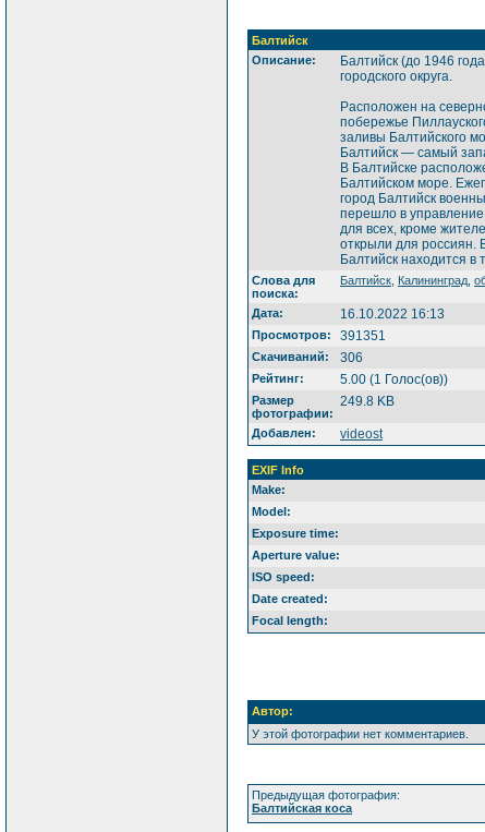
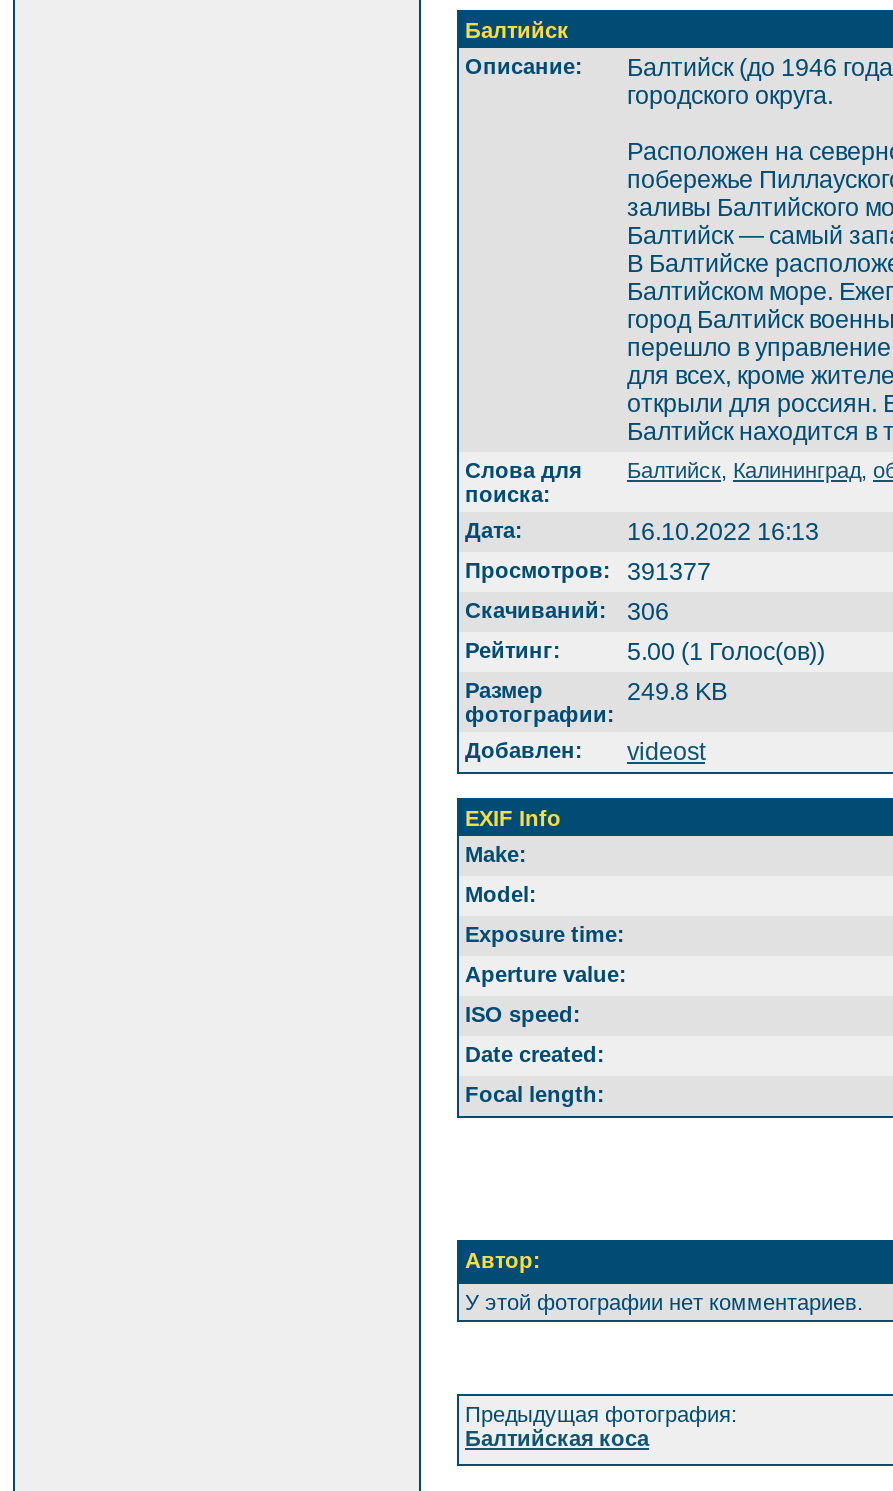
- Просмотров: 391351
+ Просмотров: 391377
